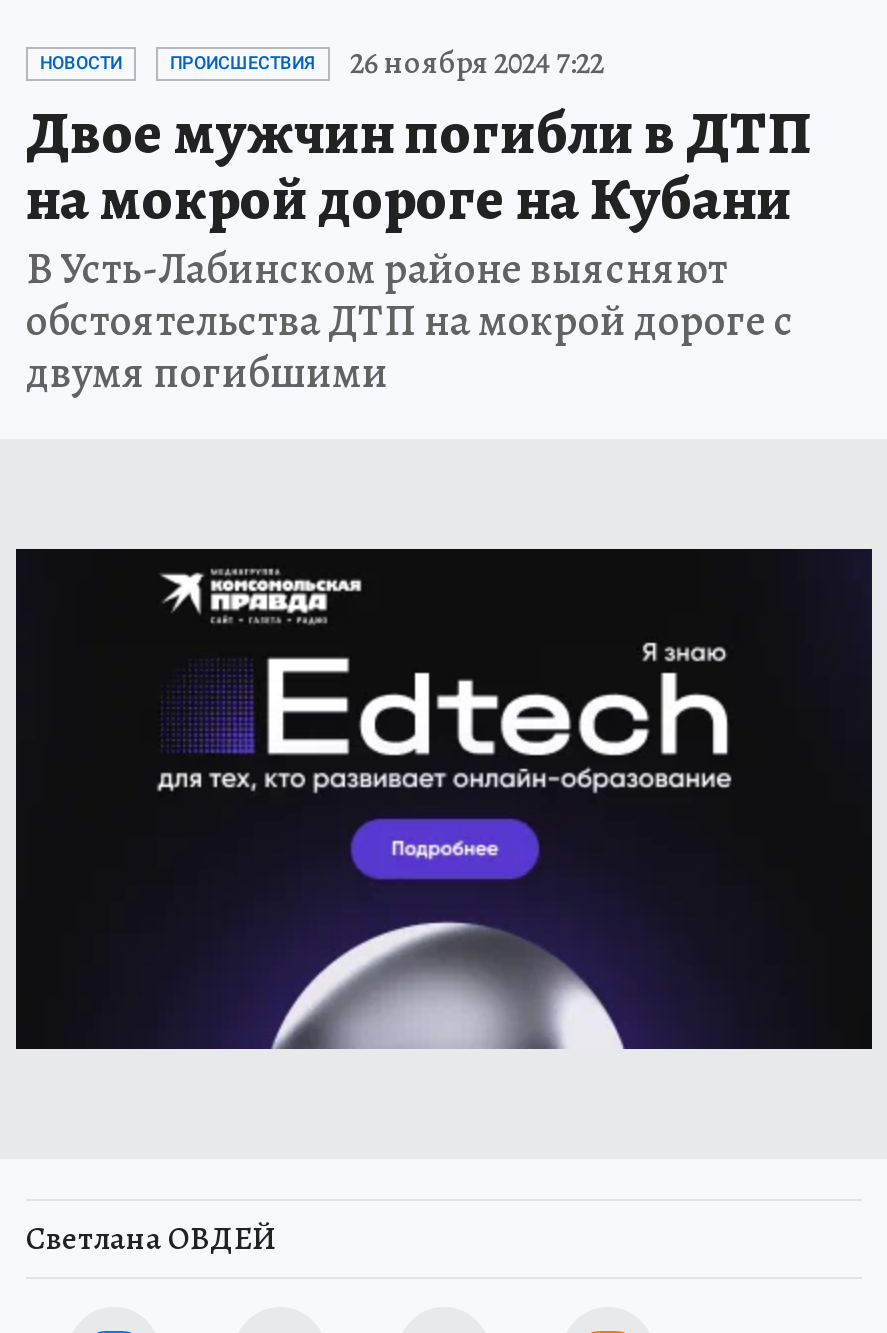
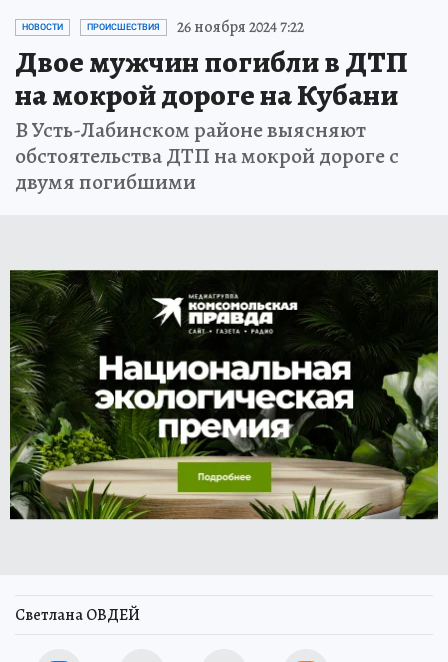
- [image]
+ [image]
